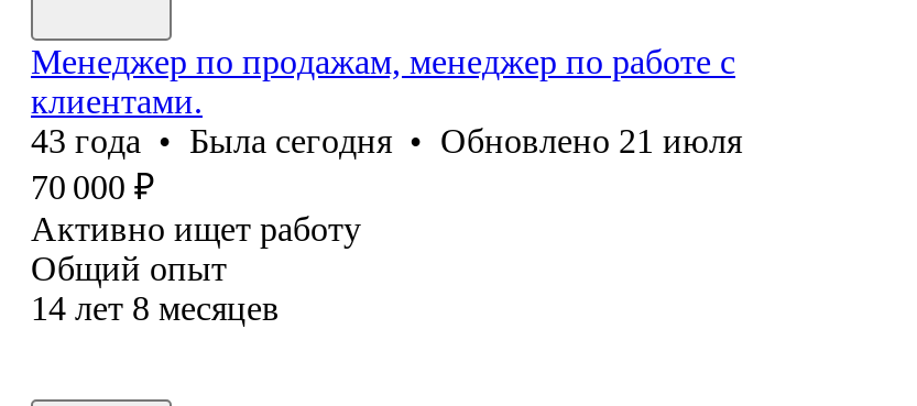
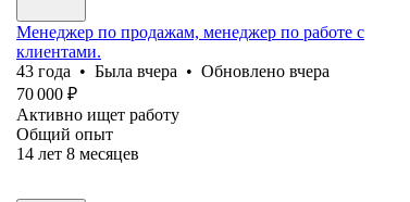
- 43 года • Была сегодня • Обновлено 21 июля
+ 43 года • Была вчера • Обновлено вчера
